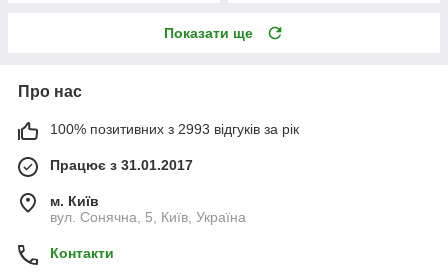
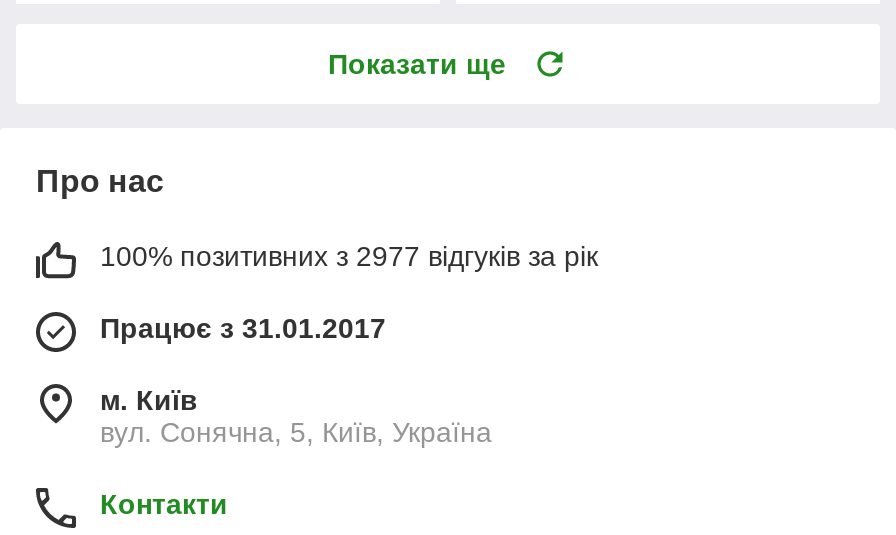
- 100% позитивних з 2993 відгуків за рік
+ 100% позитивних з 2977 відгуків за рік
